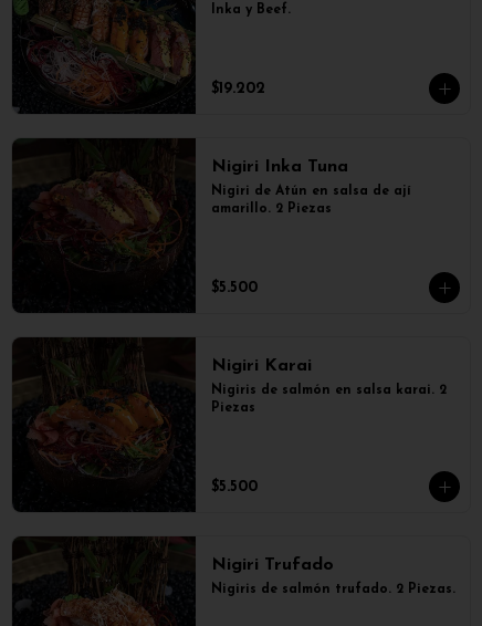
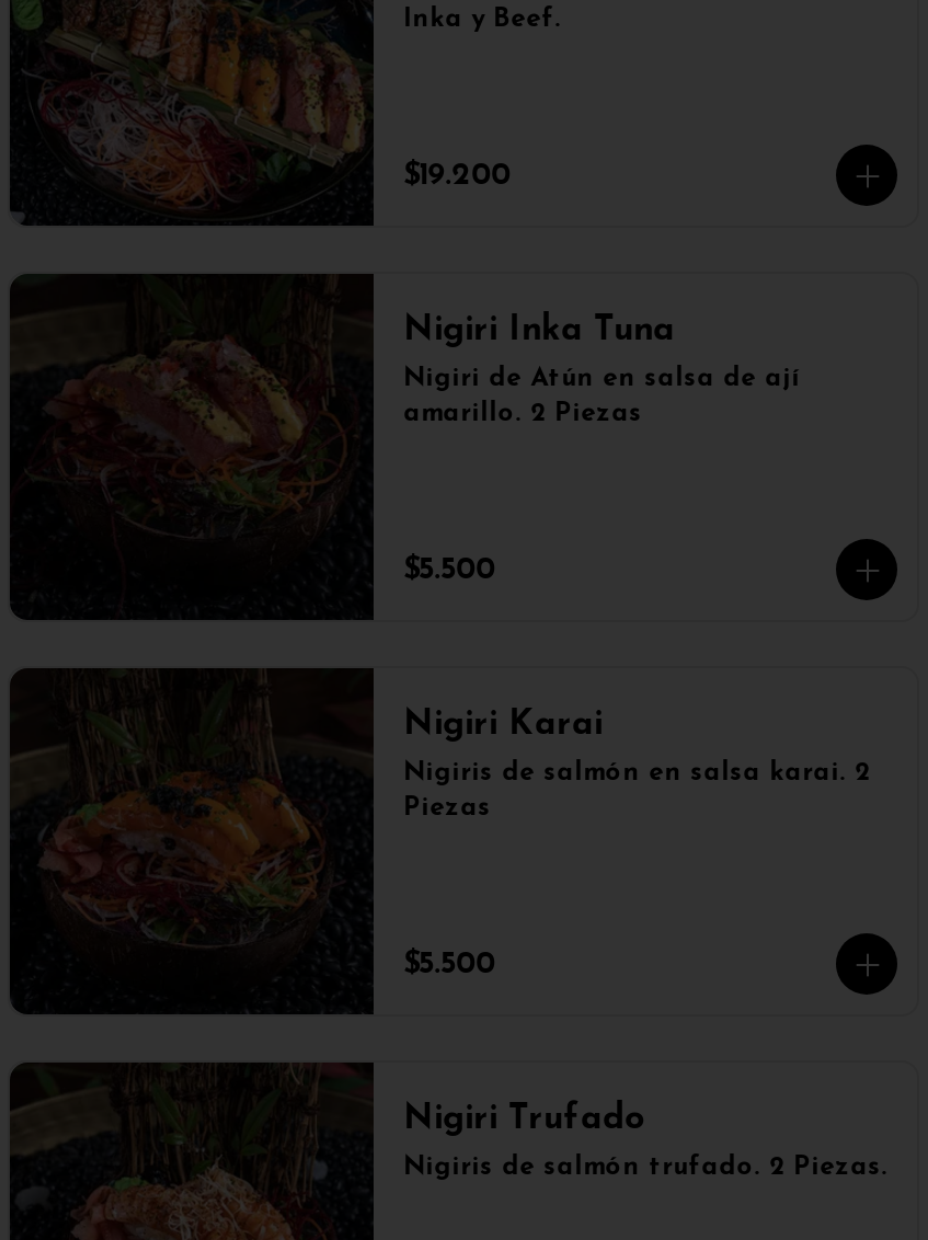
- $19.202
+ $19.200
